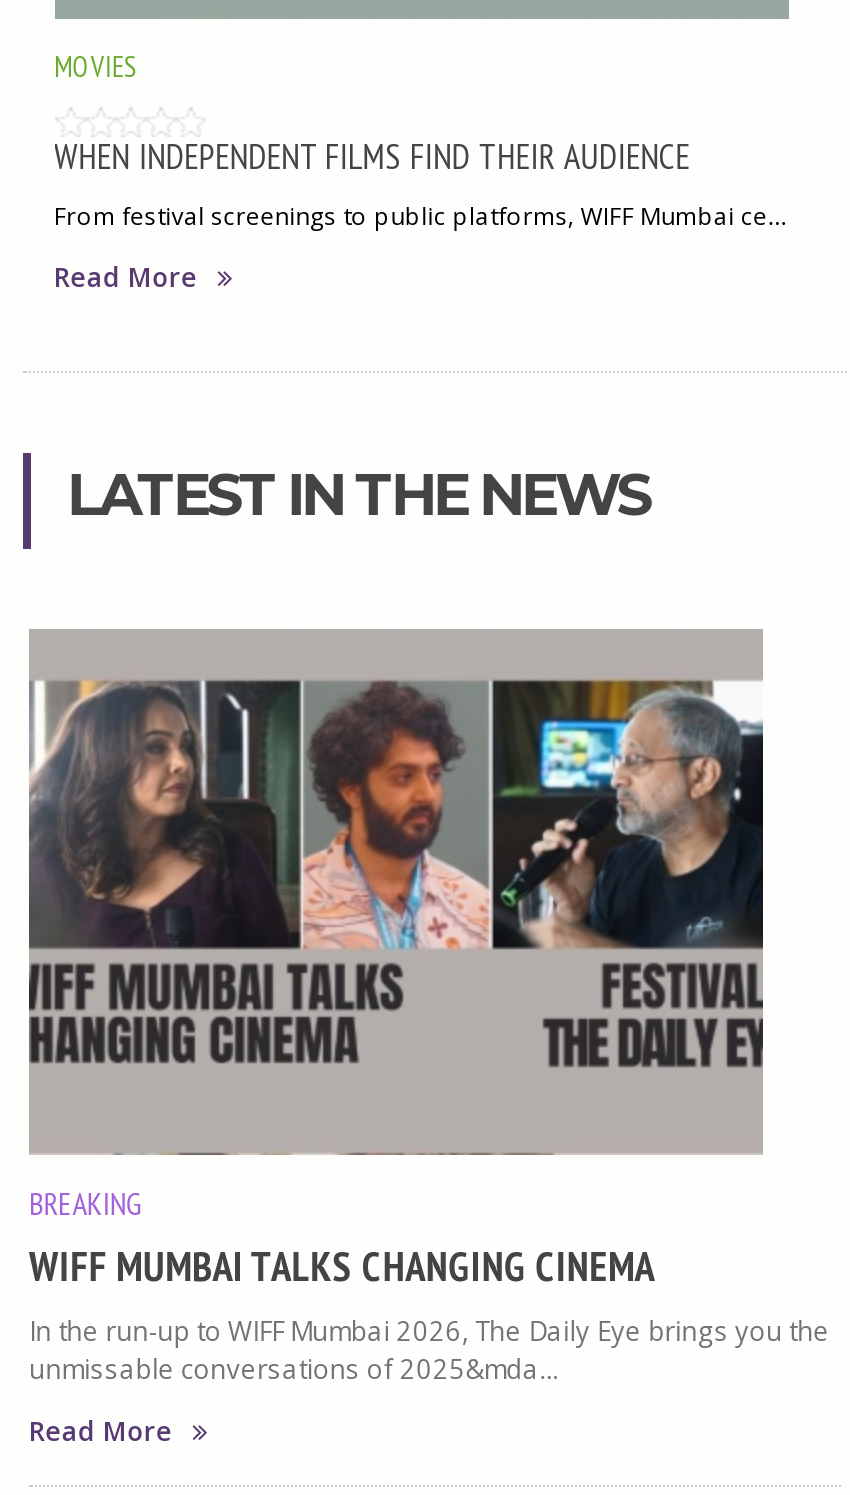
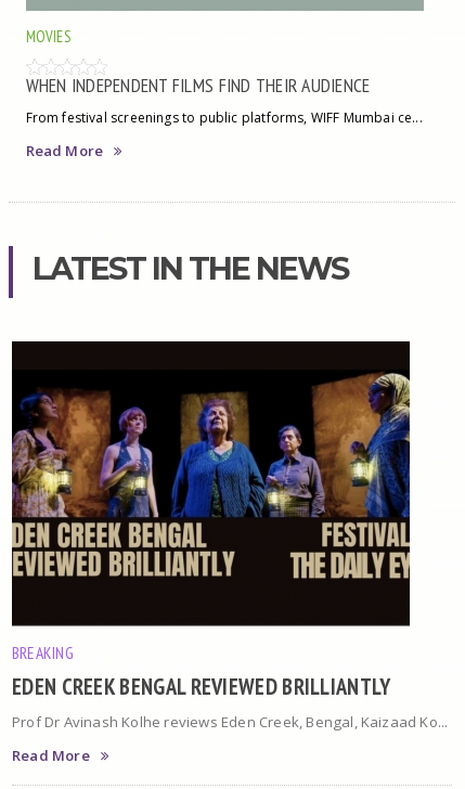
- [image]
+ [image]

- WIFF MUMBAI TALKS CHANGING CINEMA
- In the run-up to WIFF Mumbai 2026, The Daily Eye brings you the
- unmissable conversations of 2025&mda...
+ EDEN CREEK BENGAL REVIEWED BRILLIANTLY
+ Prof Dr Avinash Kolhe reviews Eden Creek, Bengal, Kaizaad Ko...
